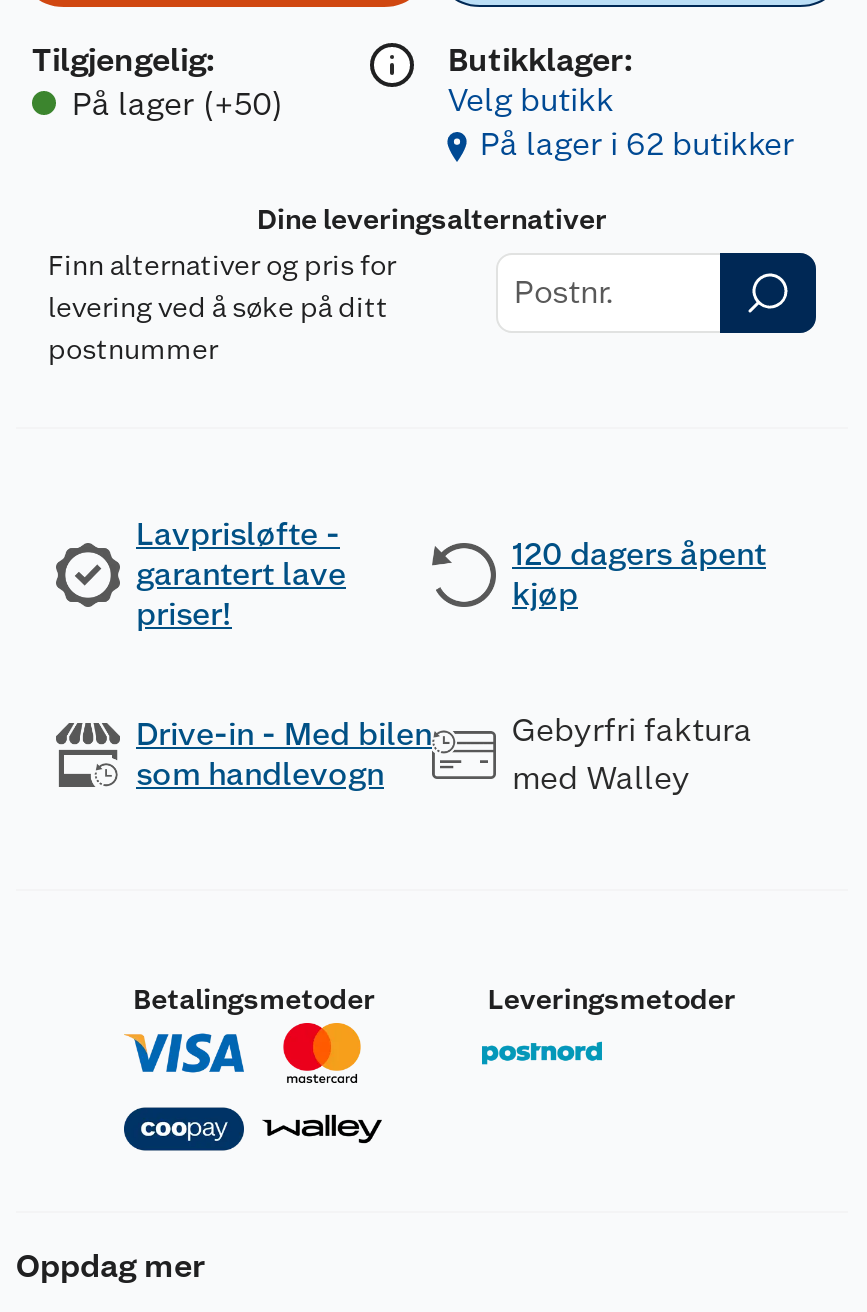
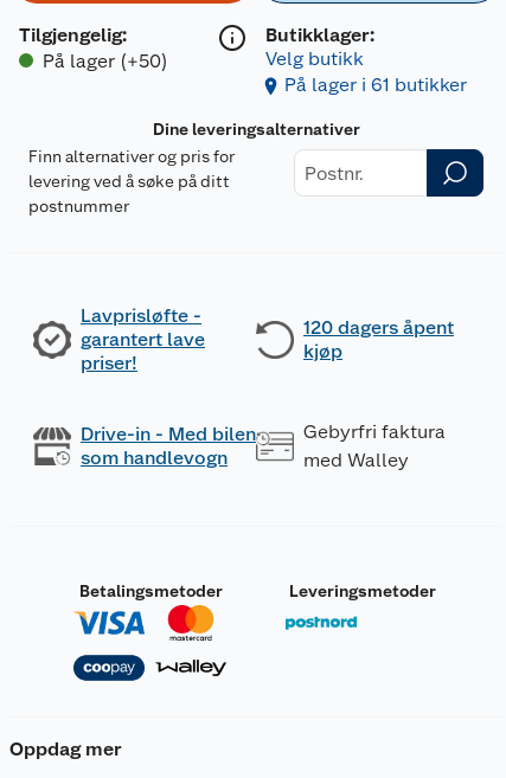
- På lager i 62 butikker
+ På lager i 61 butikker
